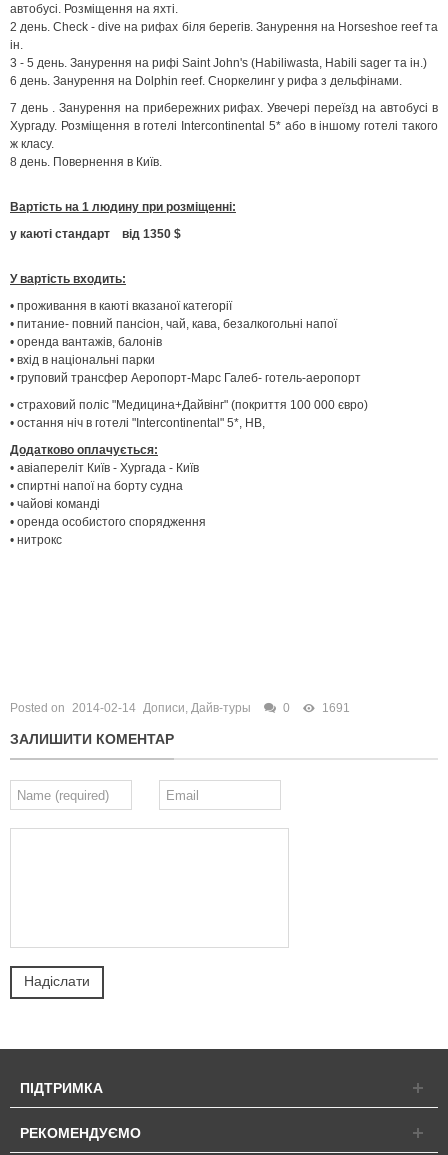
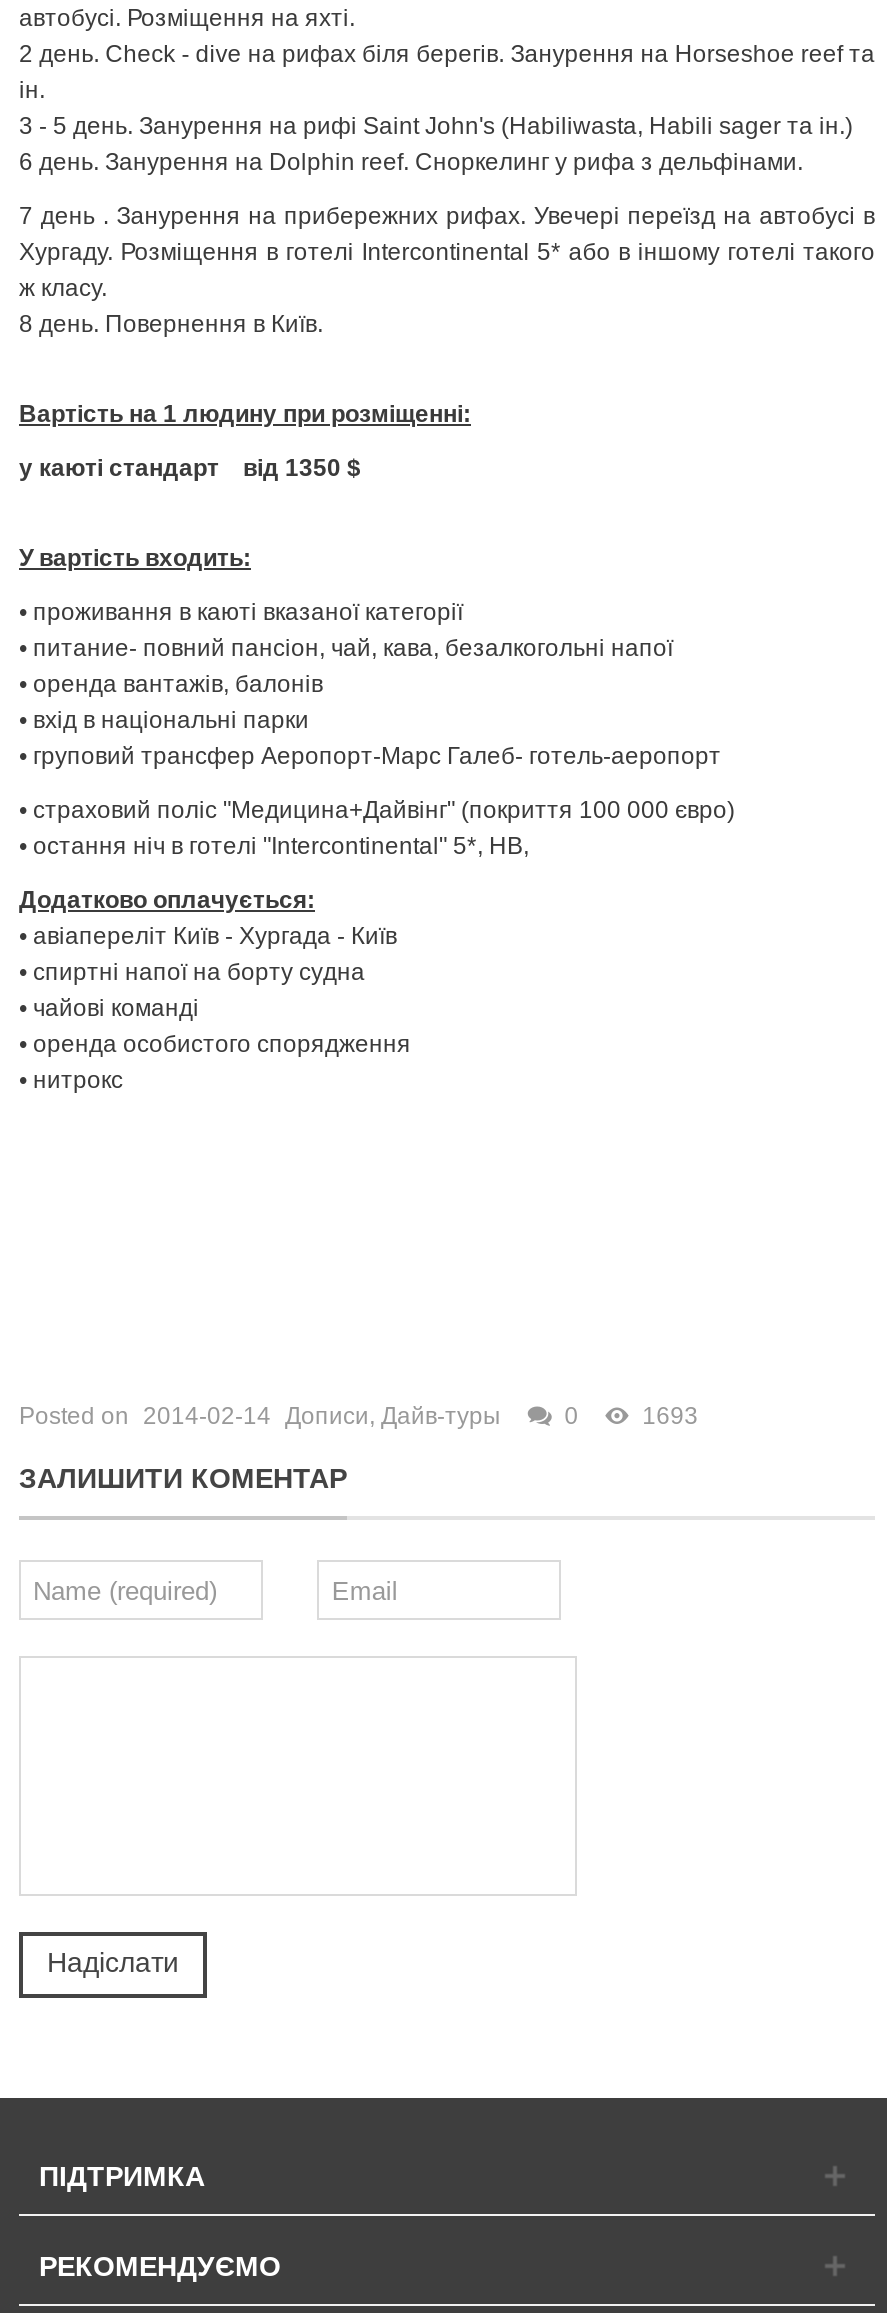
- 1691
+ 1693
